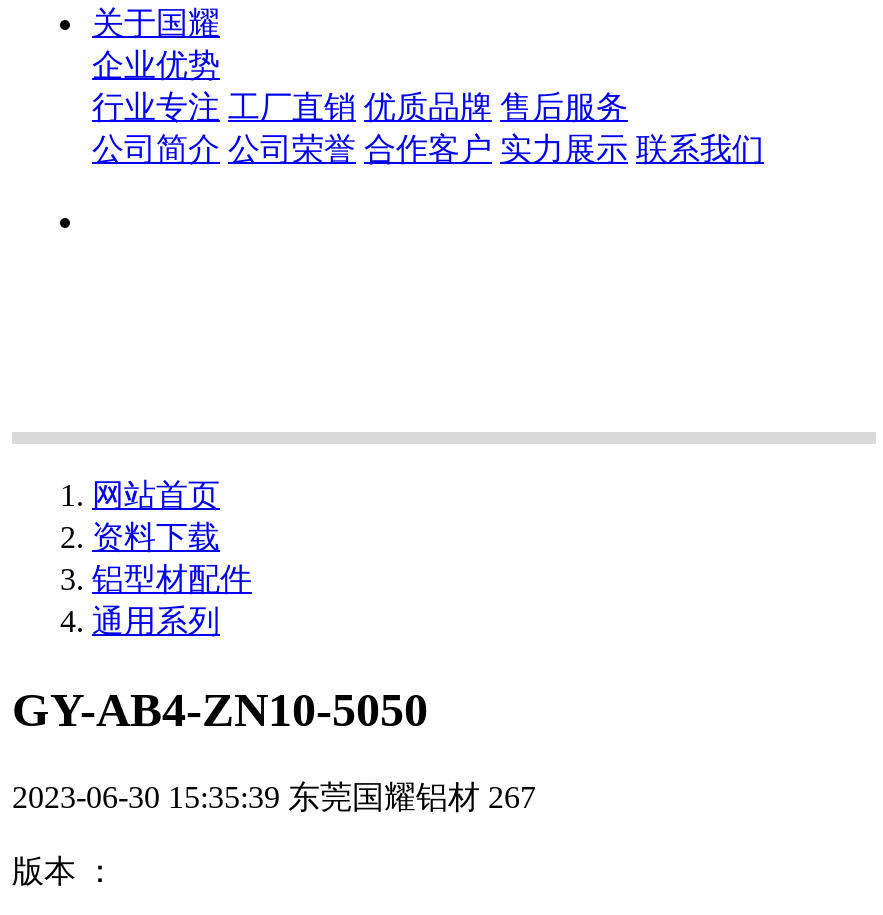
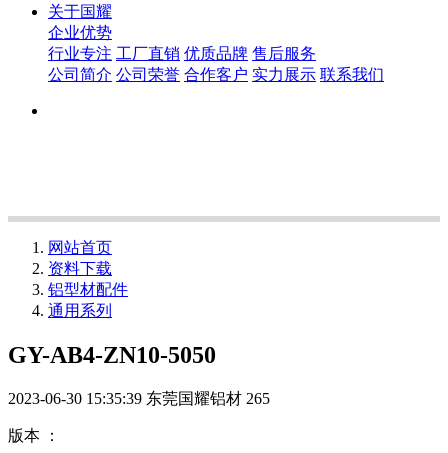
- 2023-06-30 15:35:39 东莞国耀铝材 267
+ 2023-06-30 15:35:39 东莞国耀铝材 265
